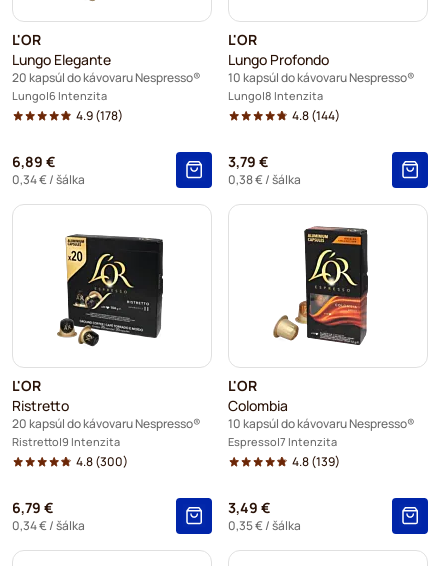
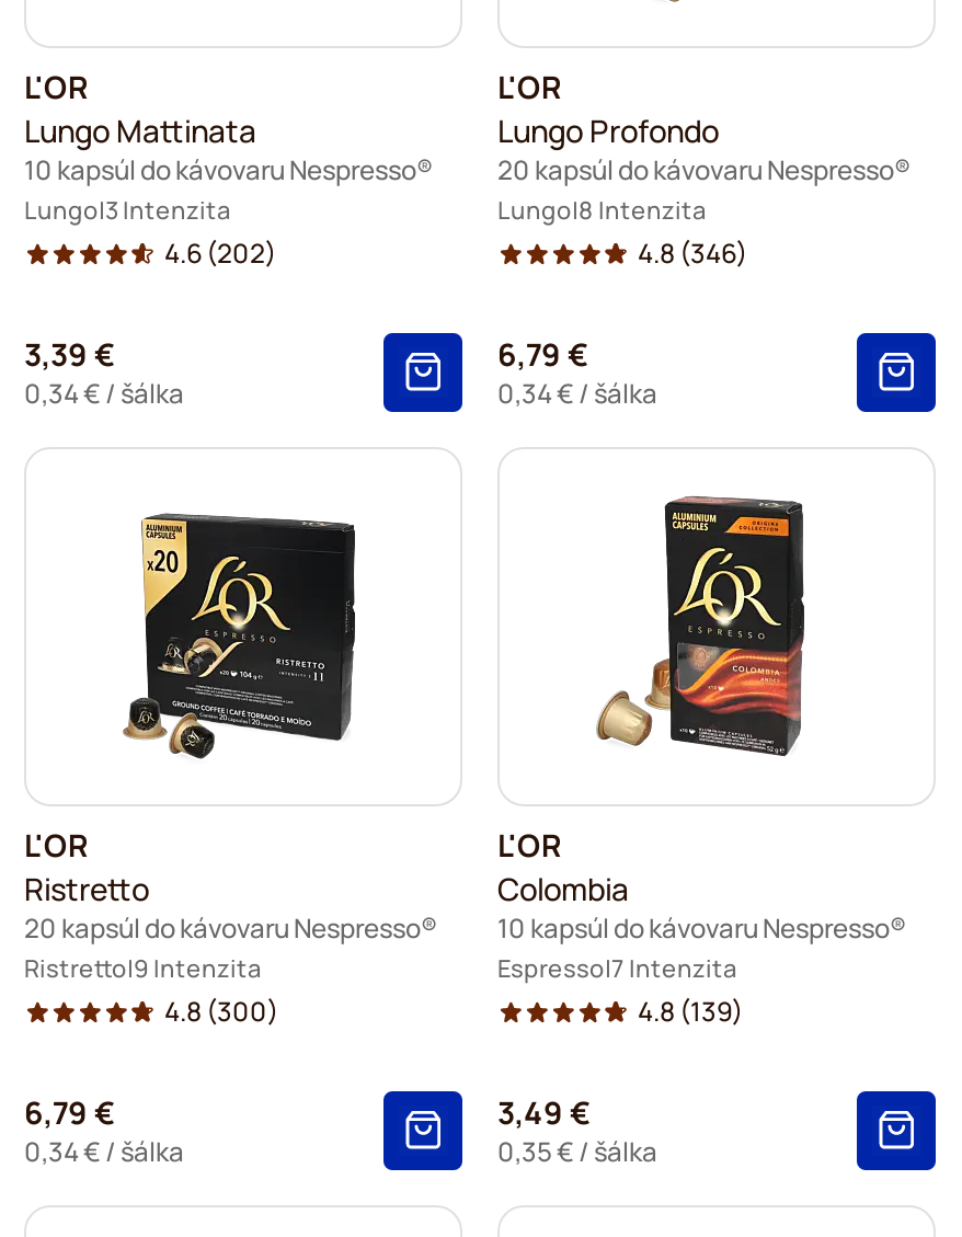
- Lungo Elegante
+ Lungo Mattinata

- 20 kapsúl do kávovaru Nespresso®
+ 10 kapsúl do kávovaru Nespresso®

- 10 kapsúl do kávovaru Nespresso®
+ 20 kapsúl do kávovaru Nespresso®

- Lungo 6 Intenzita
+ Lungo 3 Intenzita

- 4.9 (178)
+ 4.6 (202)

- 4.8 (144)
+ 4.8 (346)

- 6,89 €
+ 3,39 €

- 3,79 €
+ 6,79 €

- 0,38 €/ šálka
+ 0,34 €/ šálka
